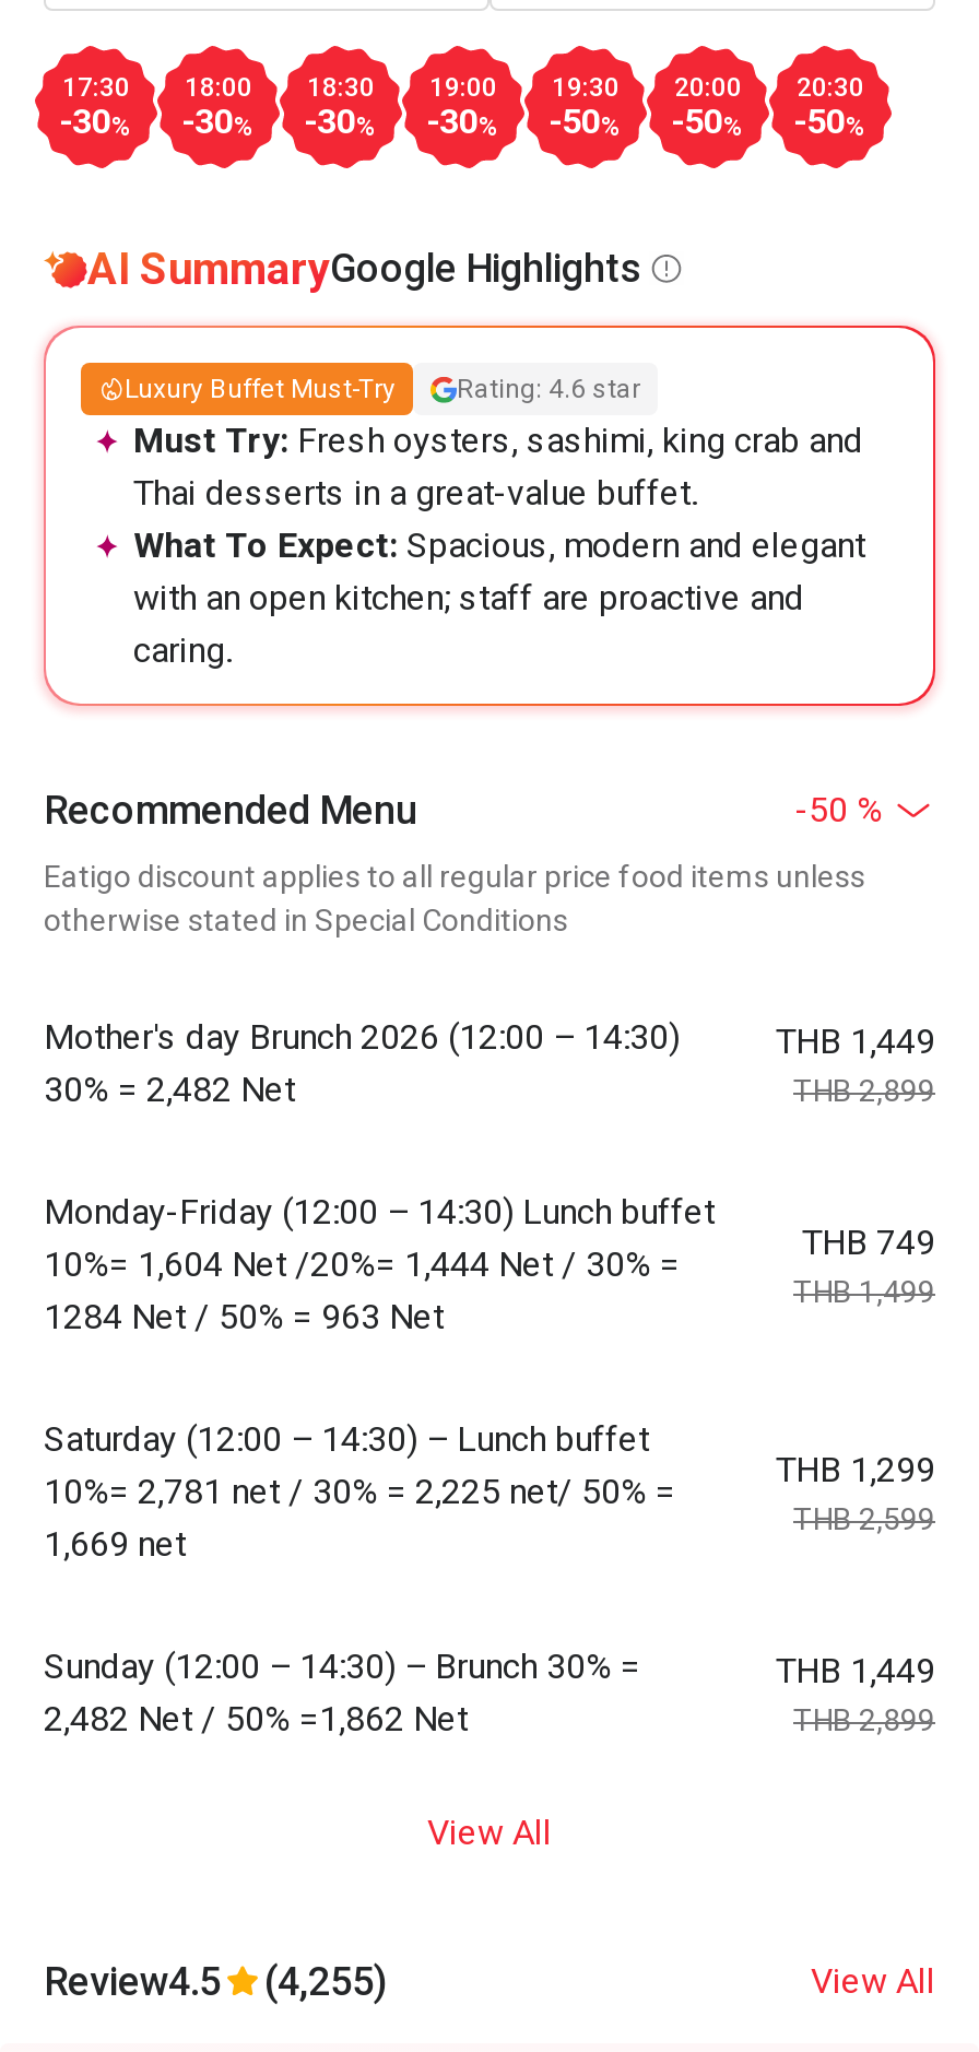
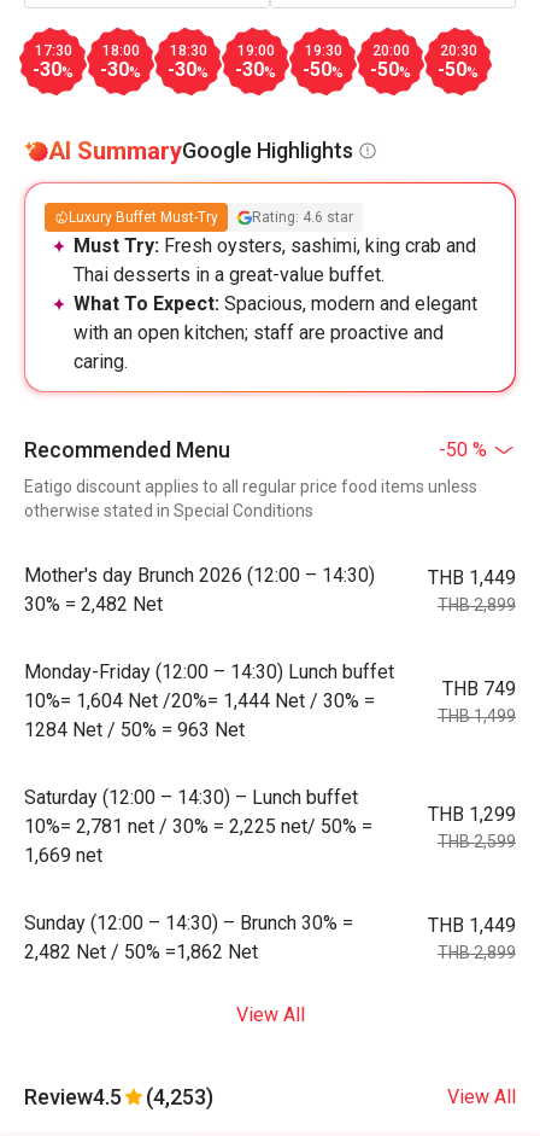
- Review4.5 (4,255)
+ Review4.5 (4,253)
